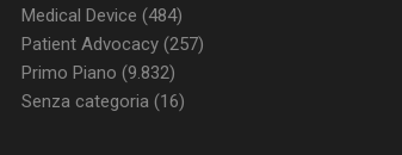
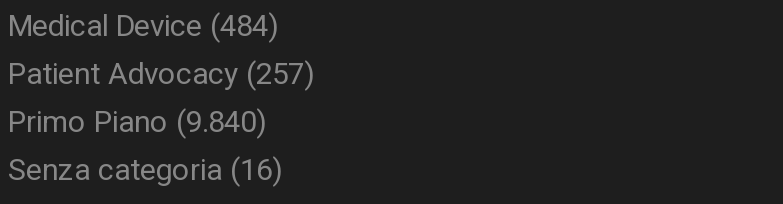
- Primo Piano (9.832)
+ Primo Piano (9.840)
